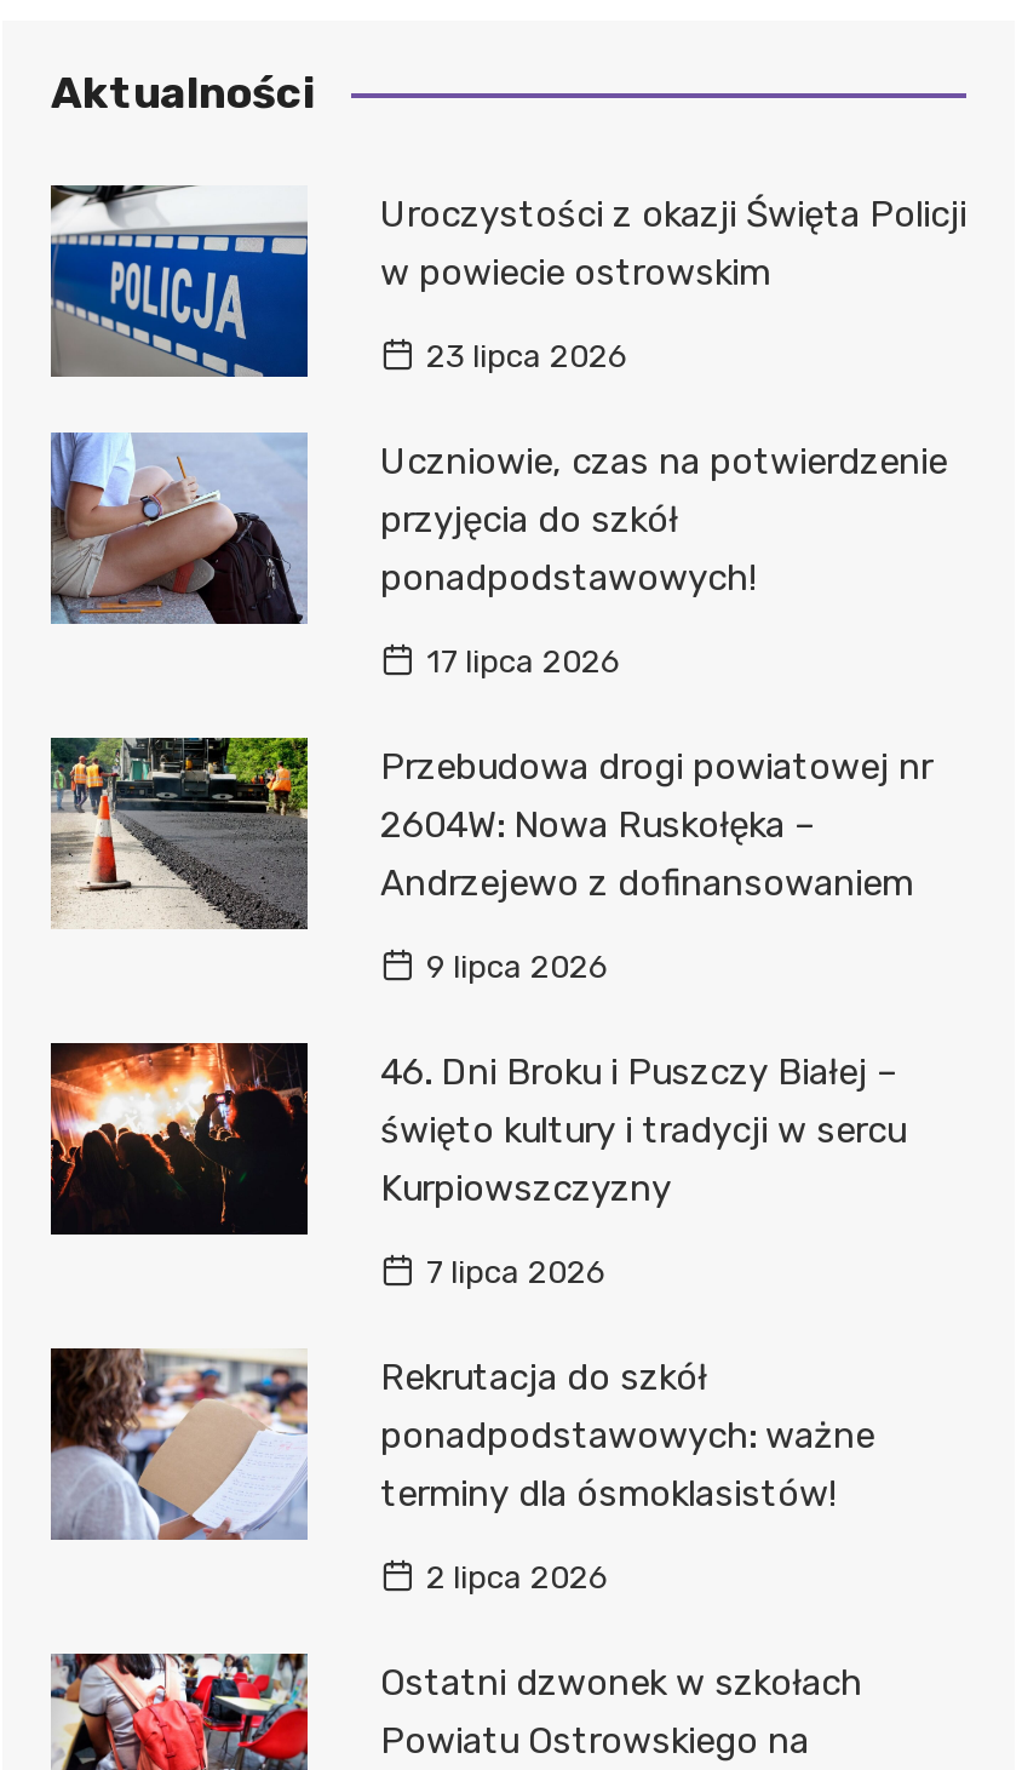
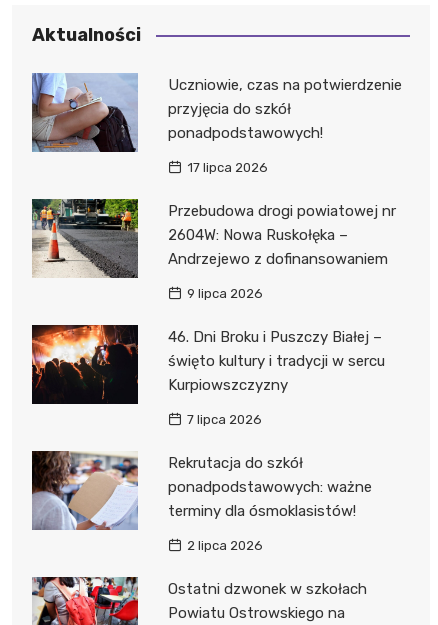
- [image]
- Uroczystości z okazji Święta Policji
- w powiecie ostrowskim
- 23 lipca 2026
